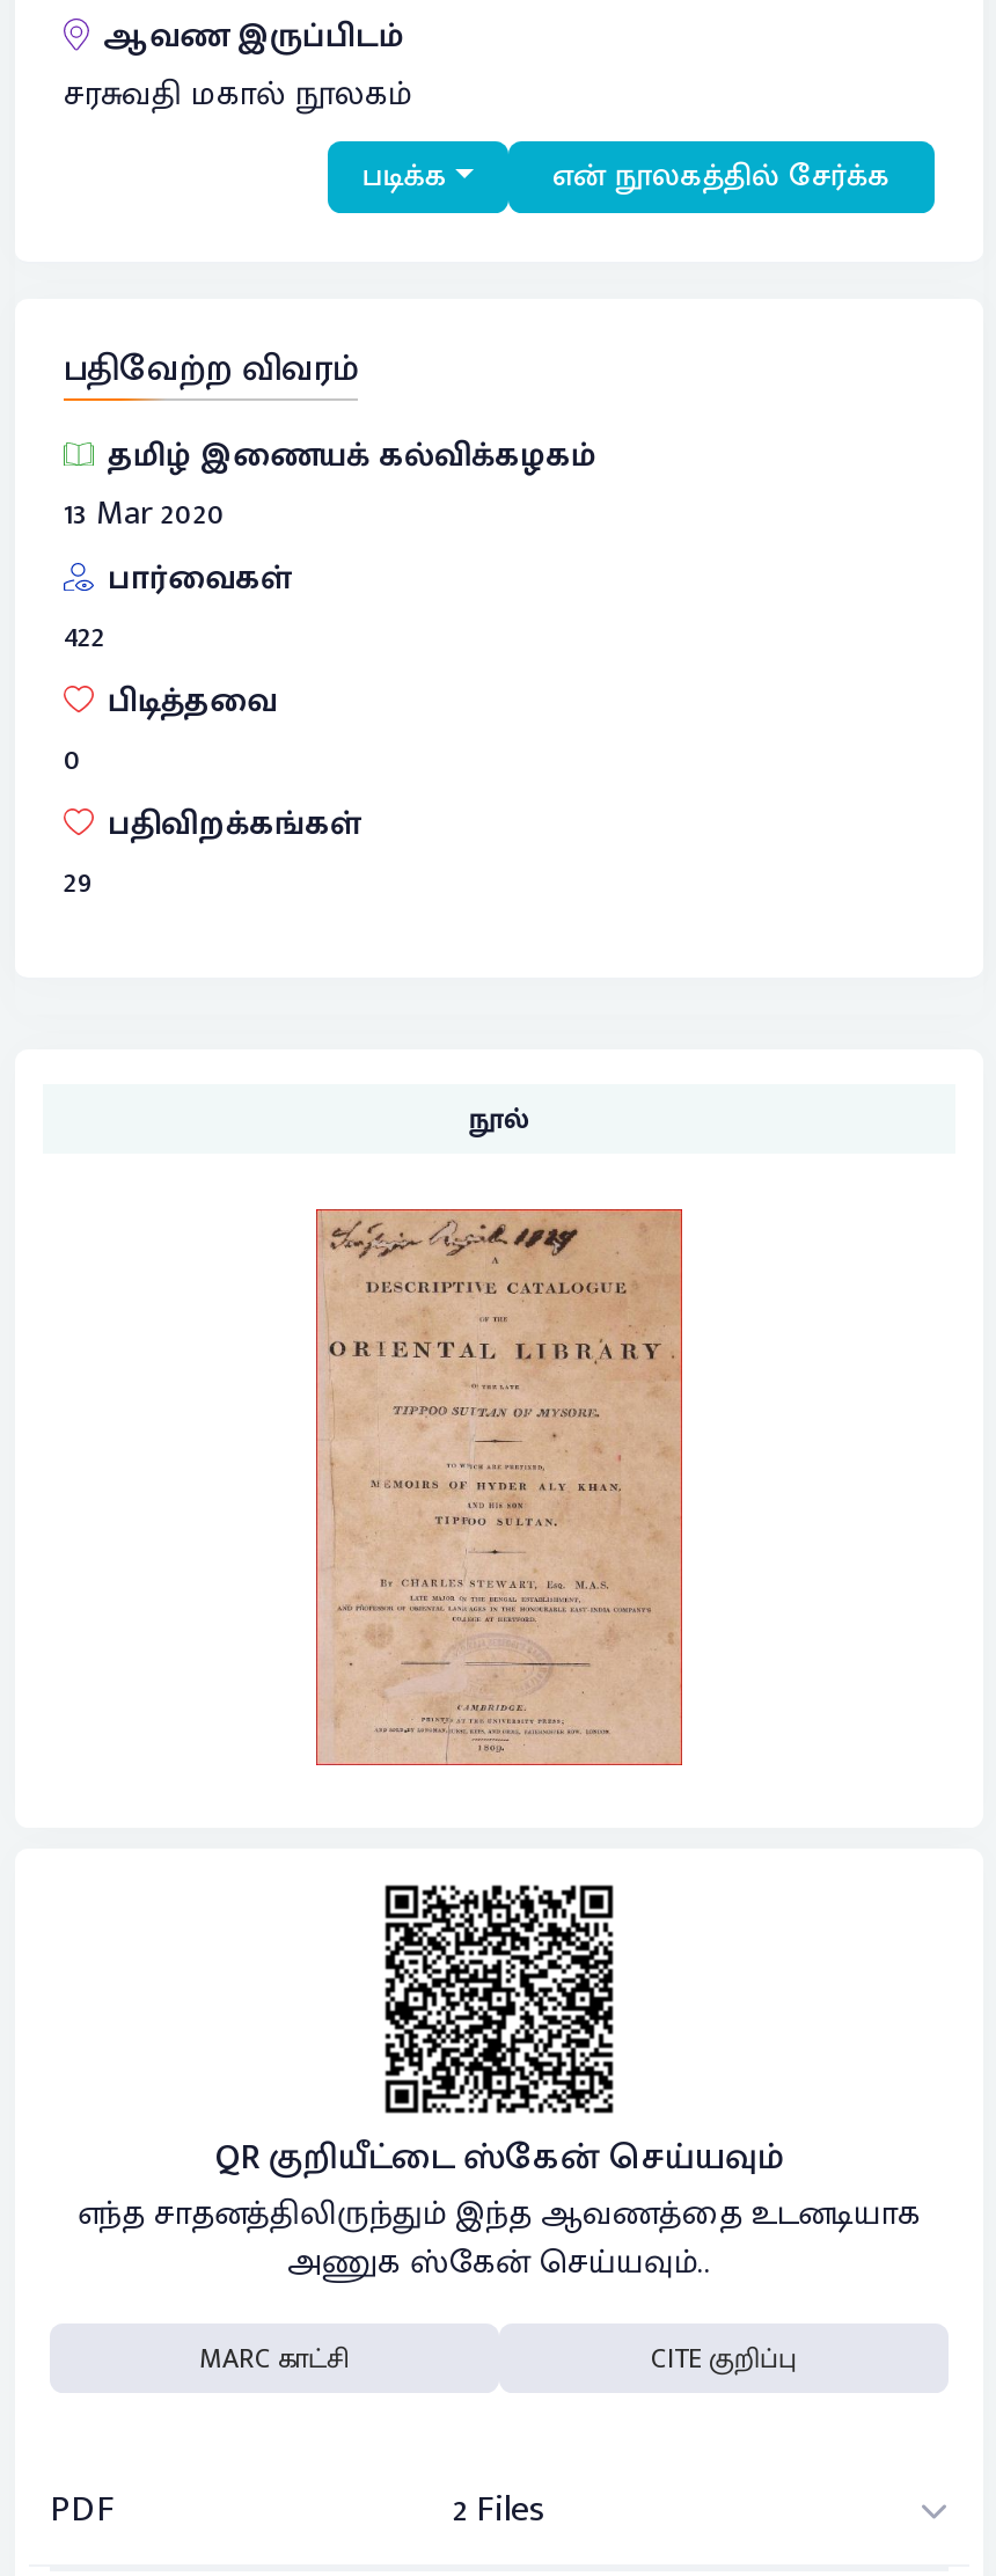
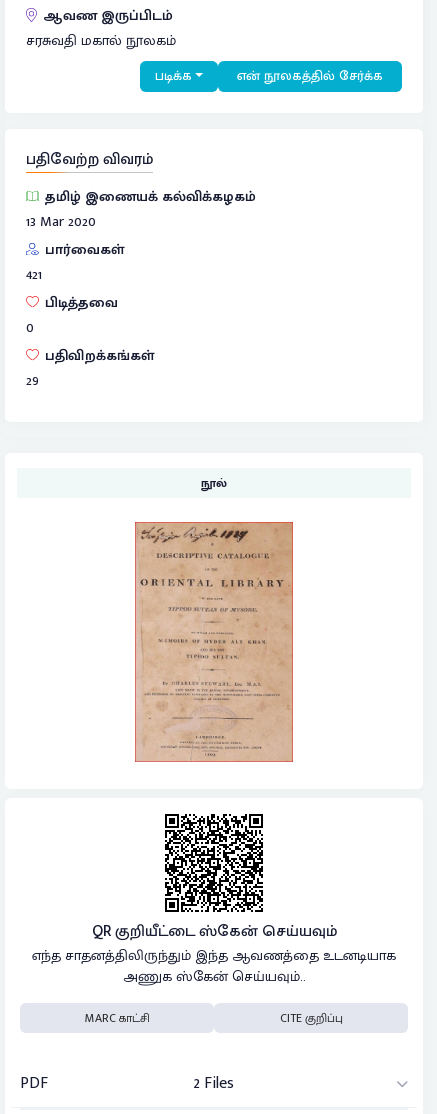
- 422
+ 421
